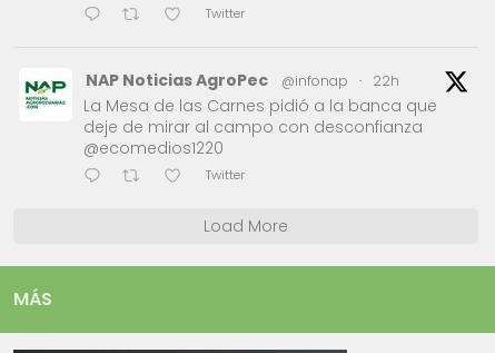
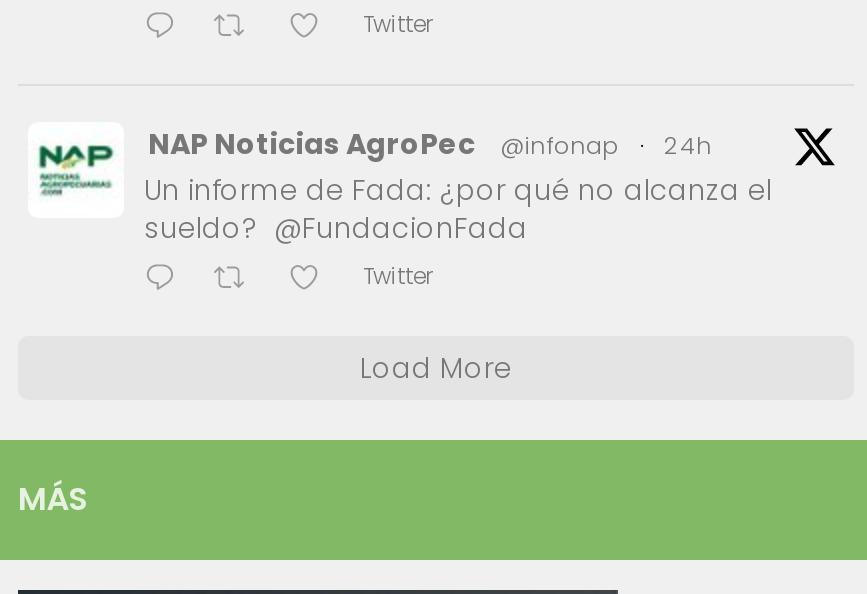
- 22h
- La Mesa de las Carnes pidió a la banca que
- deje de mirar al campo con desconfianza
- @ecomedios1220
+ 24h
+ Un informe de Fada: ¿por qué no alcanza el
+ sueldo? @FundacionFada
